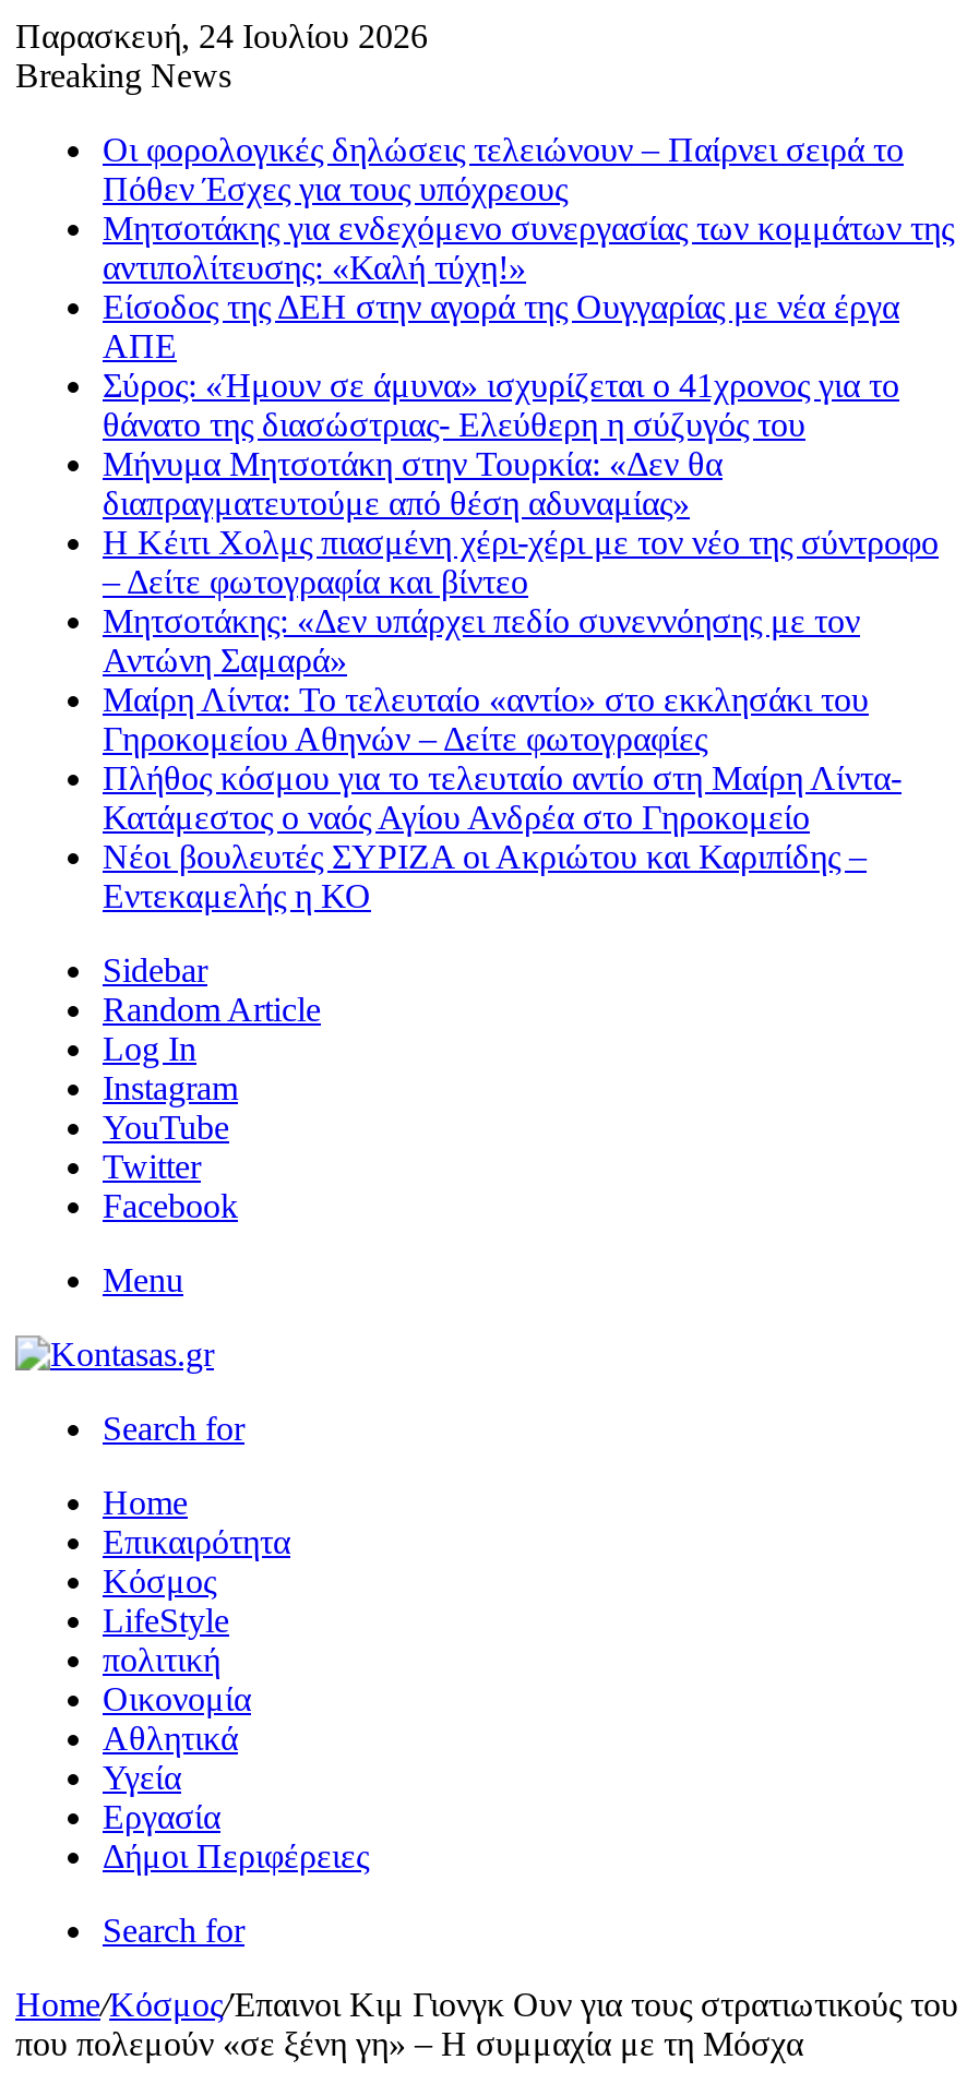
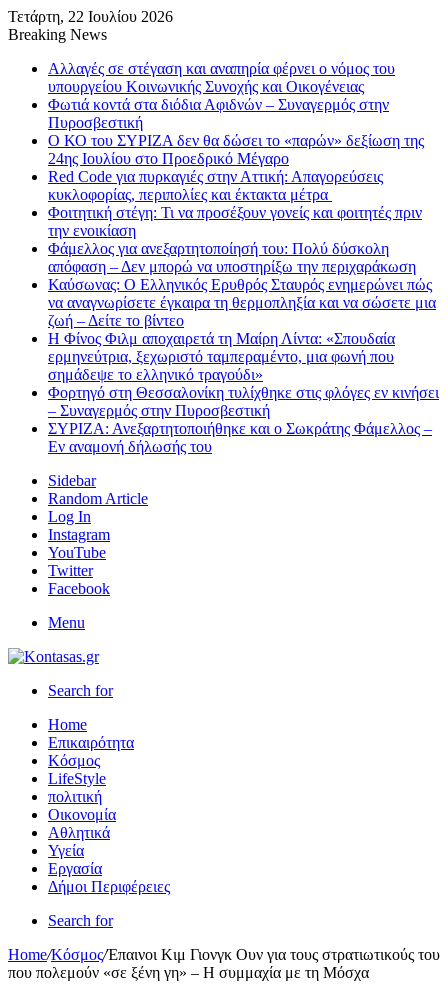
- Παρασκευή, 24 Ιουλίου 2026
+ Τετάρτη, 22 Ιουλίου 2026

- Οι φορολογικές δηλώσεις τελειώνουν – Παίρνει σειρά το
- Πόθεν Έσχες για τους υπόχρεους
- Μητσοτάκης για ενδεχόμενο συνεργασίας των κομμάτων της
- αντιπολίτευσης: «Καλή τύχη!»
- Είσοδος της ΔΕΗ στην αγορά της Ουγγαρίας με νέα έργα
- ΑΠΕ
- Σύρος: «Ήμουν σε άμυνα» ισχυρίζεται ο 41χρονος για το
- θάνατο της διασώστριας- Ελεύθερη η σύζυγός του
- Μήνυμα Μητσοτάκη στην Τουρκία: «Δεν θα
- διαπραγματευτούμε από θέση αδυναμίας»
- Η Κέιτι Χολμς πιασμένη χέρι-χέρι με τον νέο της σύντροφο
- – Δείτε φωτογραφία και βίντεο
- Μητσοτάκης: «Δεν υπάρχει πεδίο συνεννόησης με τον
- Αντώνη Σαμαρά»
- Μαίρη Λίντα: Το τελευταίο «αντίο» στο εκκλησάκι του
- Γηροκομείου Αθηνών – Δείτε φωτογραφίες
- Πλήθος κόσμου για το τελευταίο αντίο στη Μαίρη Λίντα-
- Κατάμεστος ο ναός Αγίου Ανδρέα στο Γηροκομείο
- Νέοι βουλευτές ΣΥΡΙΖΑ οι Ακριώτου και Καριπίδης –
- Εντεκαμελής η ΚΟ
+ Αλλαγές σε στέγαση και αναπηρία φέρνει ο νόμος του
+ υπουργείου Κοινωνικής Συνοχής και Οικογένειας
+ Φωτιά κοντά στα διόδια Αφιδνών – Συναγερμός στην
+ Πυροσβεστική
+ Ο ΚΟ του ΣΥΡΙΖΑ δεν θα δώσει το «παρών» δεξίωση της
+ 24ης Ιουλίου στο Προεδρικό Μέγαρο
+ Red Code για πυρκαγιές στην Αττική: Απαγορεύσεις
+ κυκλοφορίας, περιπολίες και έκτακτα μέτρα
+ Φοιτητική στέγη: Τι να προσέξουν γονείς και φοιτητές πριν
+ την ενοικίαση
+ Φάμελλος για ανεξαρτητοποίησή του: Πολύ δύσκολη
+ απόφαση – Δεν μπορώ να υποστηρίξω την περιχαράκωση
+ Καύσωνας: Ο Ελληνικός Ερυθρός Σταυρός ενημερώνει πώς
+ να αναγνωρίσετε έγκαιρα τη θερμοπληξία και να σώσετε μια
+ ζωή – Δείτε το βίντεο
+ Η Φίνος Φιλμ αποχαιρετά τη Μαίρη Λίντα: «Σπουδαία
+ ερμηνεύτρια, ξεχωριστό ταμπεραμέντο, μια φωνή που
+ σημάδεψε το ελληνικό τραγούδι»
+ Φορτηγό στη Θεσσαλονίκη τυλίχθηκε στις φλόγες εν κινήσει
+ – Συναγερμός στην Πυροσβεστική
+ ΣΥΡΙΖΑ: Ανεξαρτητοποιήθηκε και ο Σωκράτης Φάμελλος –
+ Εν αναμονή δήλωσής του
